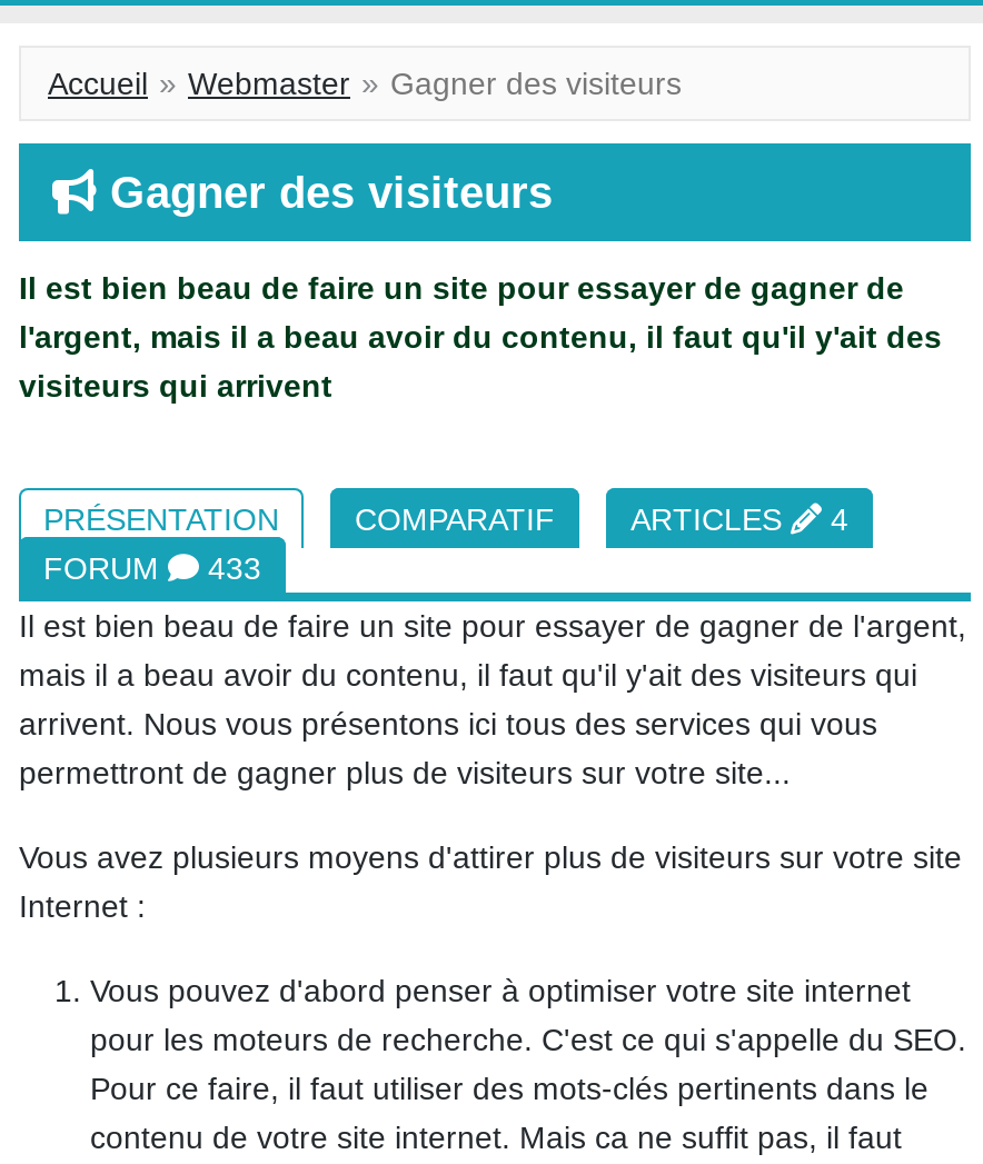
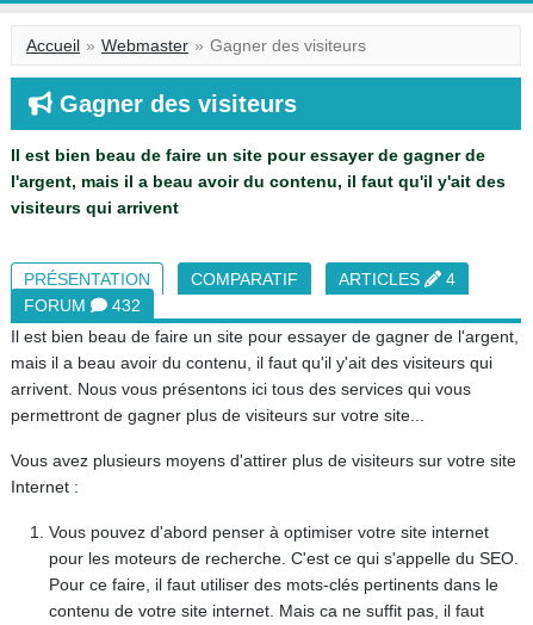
- FORUM 433
+ FORUM 432
